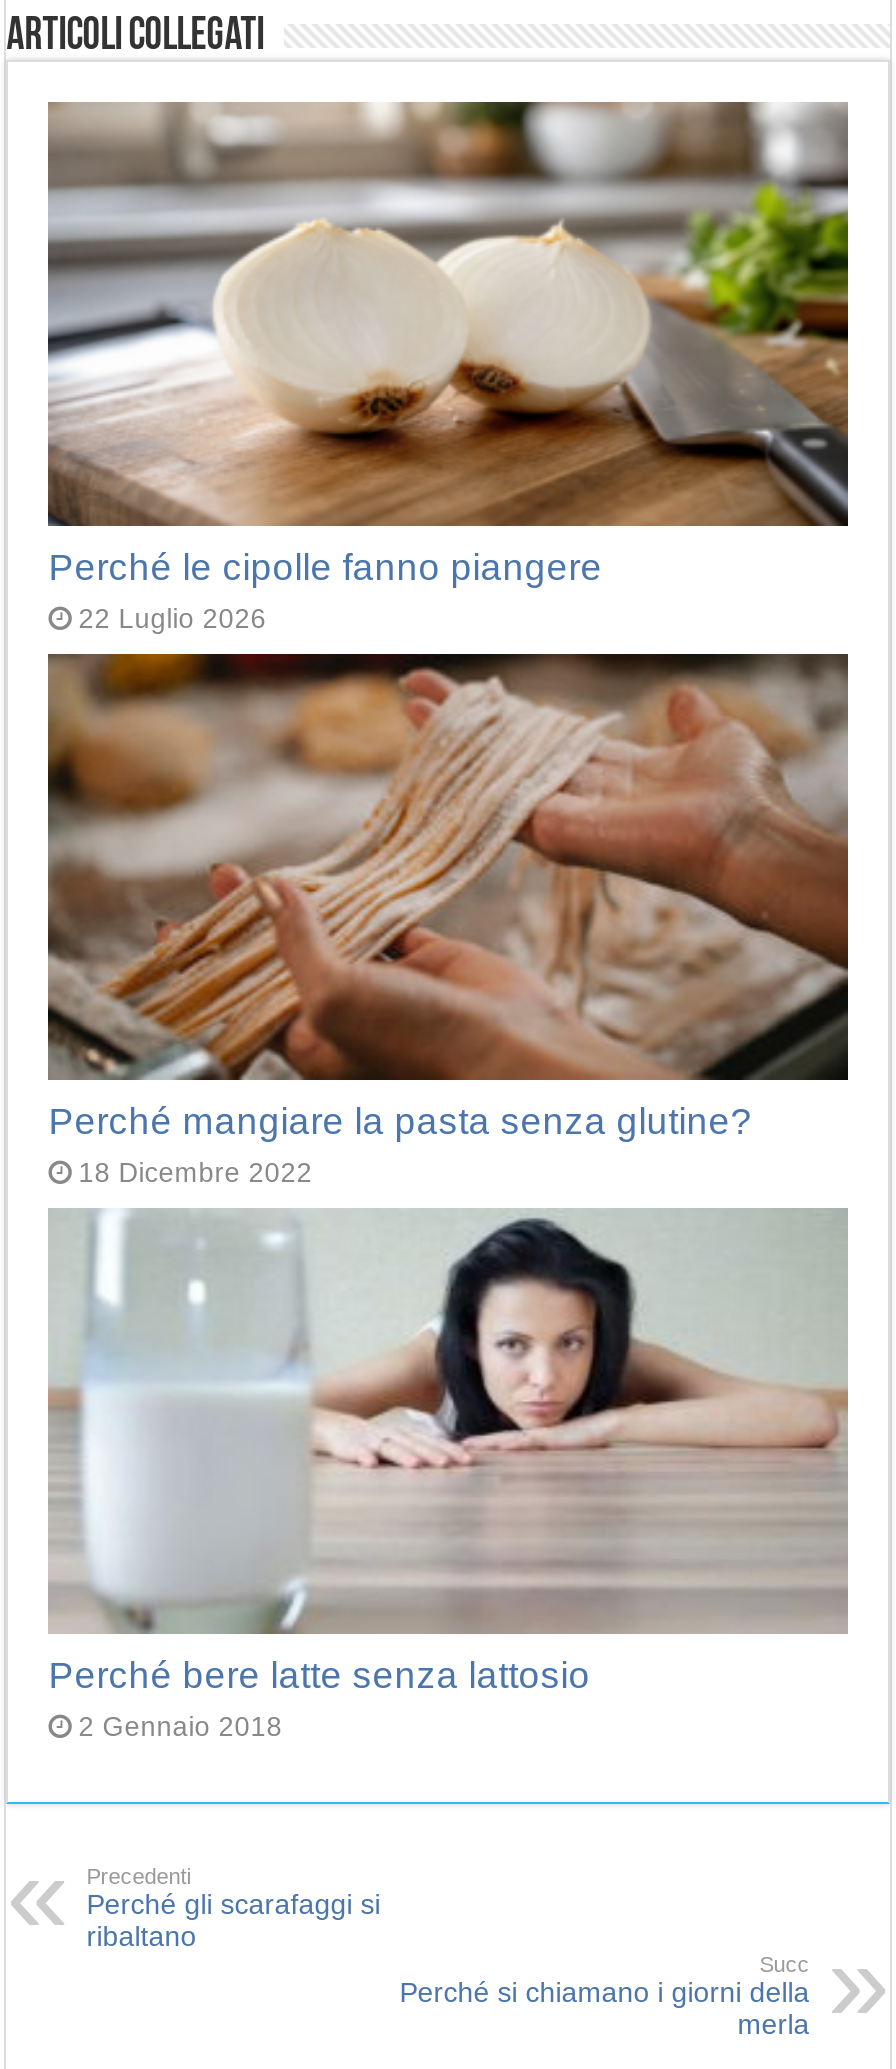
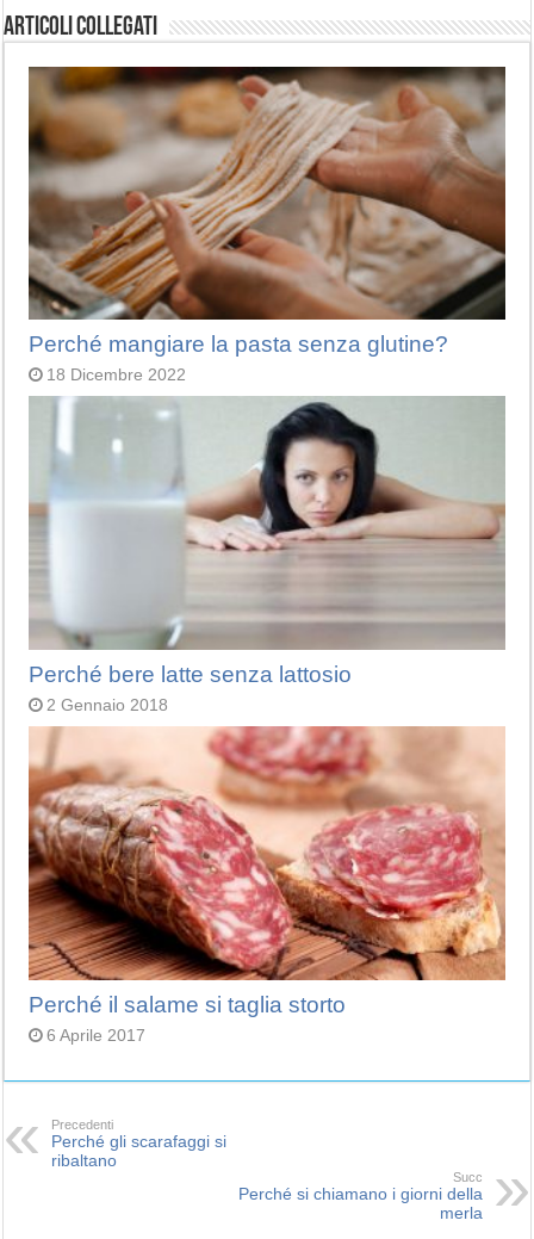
- [image]
- Perché le cipolle fanno piangere
- 22 Luglio 2026

moved up: [image] | Perché mangiare la pasta senza glutine? | 18 Dicembre 2022 | Perché bere latte senza lattosio | 2 Gennaio 2018

+ [image]
+ Perché il salame si taglia storto
+ 6 Aprile 2017
